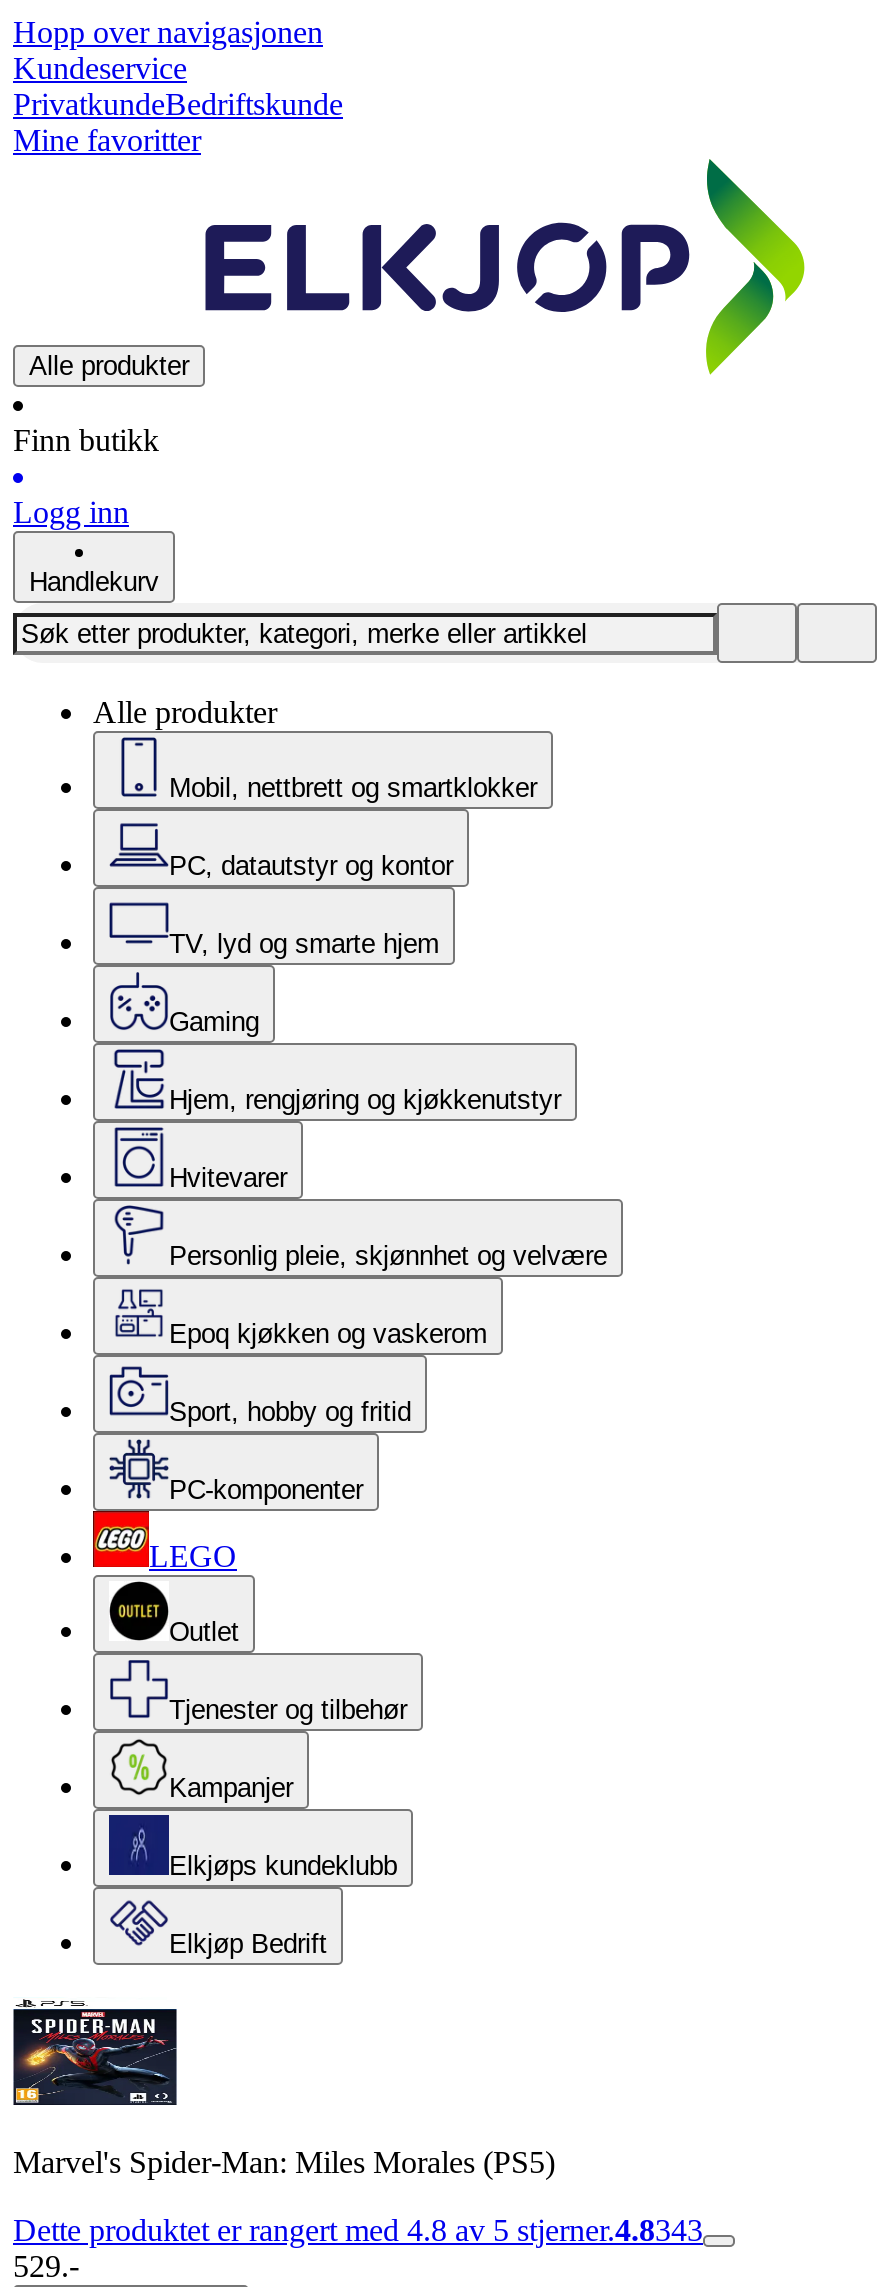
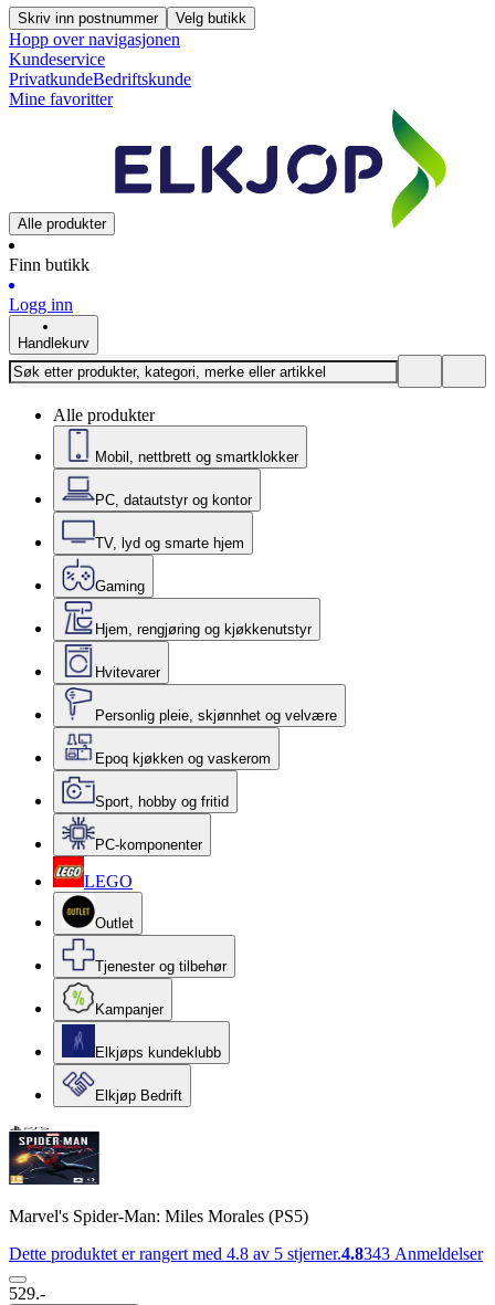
+ Skriv inn postnummer
+ Velg butikk

- Dette produktet er rangert med 4.8 av 5 stjerner.4.8343
+ Dette produktet er rangert med 4.8 av 5 stjerner.4.8343 Anmeldelser
